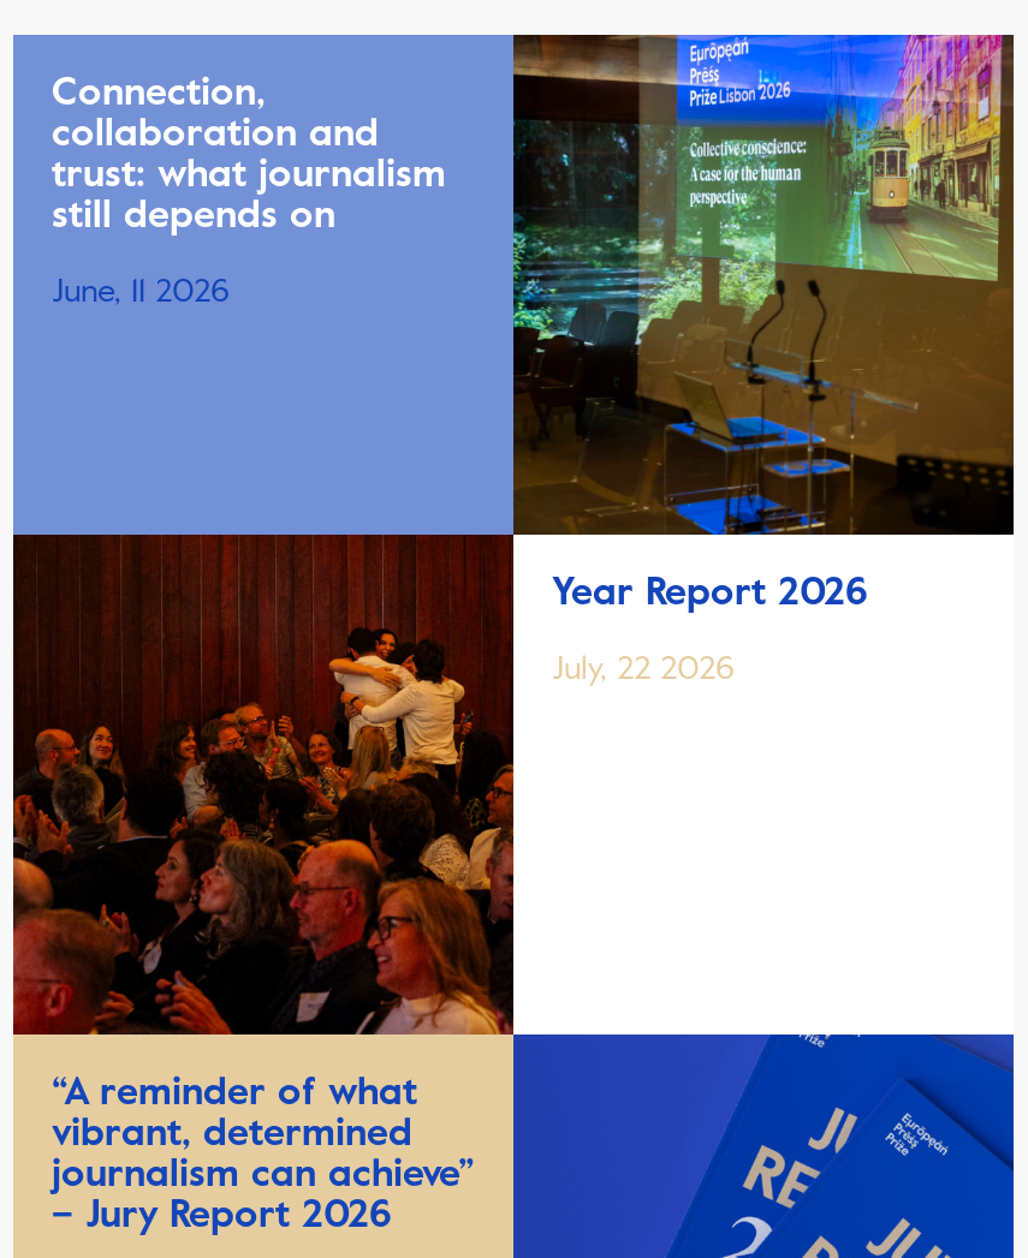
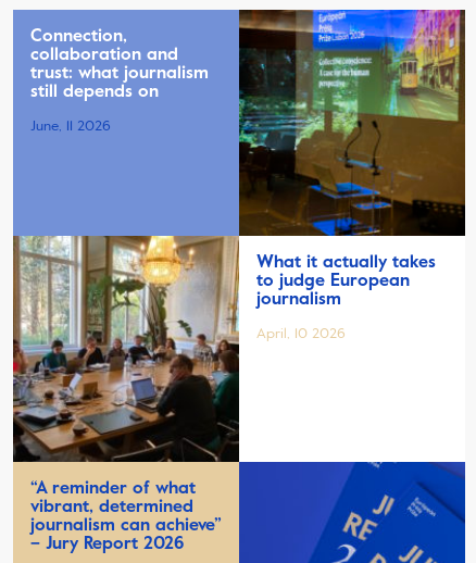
- [image]
- Year Report 2026
+ [image]
+ What it actually takes
+ to judge European
+ journalism

- July, 22 2026
+ April, 10 2026
